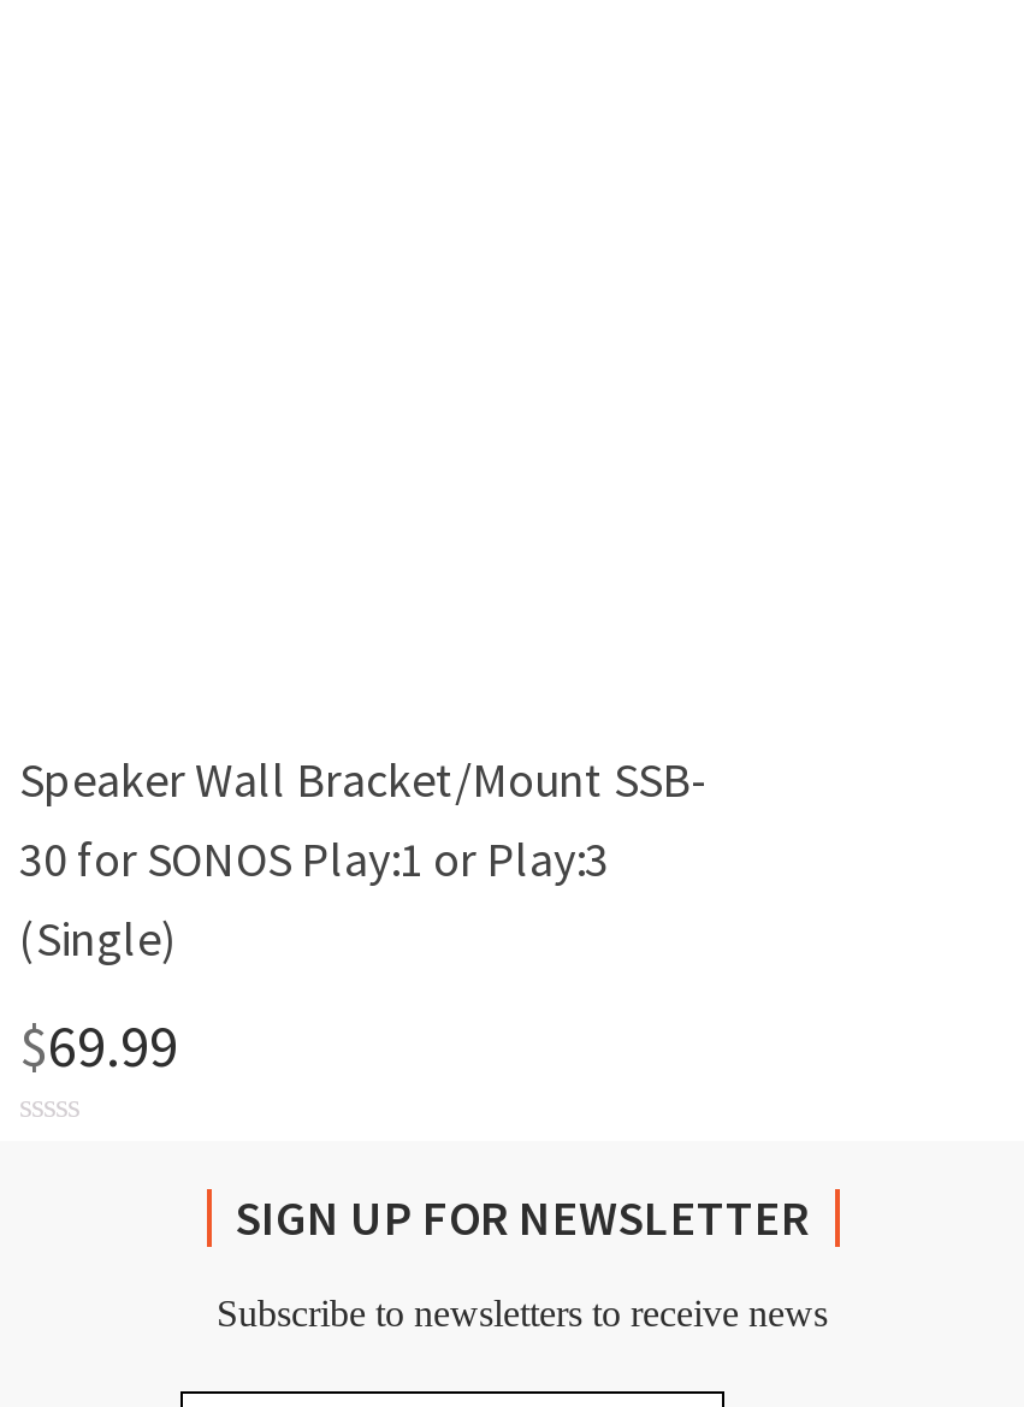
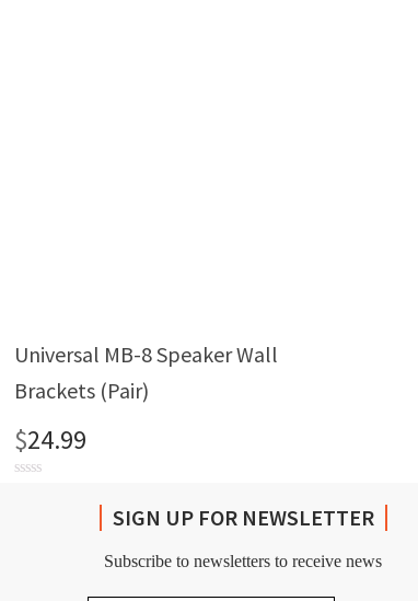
- Speaker Wall Bracket/Mount SSB-
- 30 for SONOS Play:1 or Play:3
- (Single)
+ Universal MB-8 Speaker Wall
+ Brackets (Pair)

- $69.99
+ $24.99
